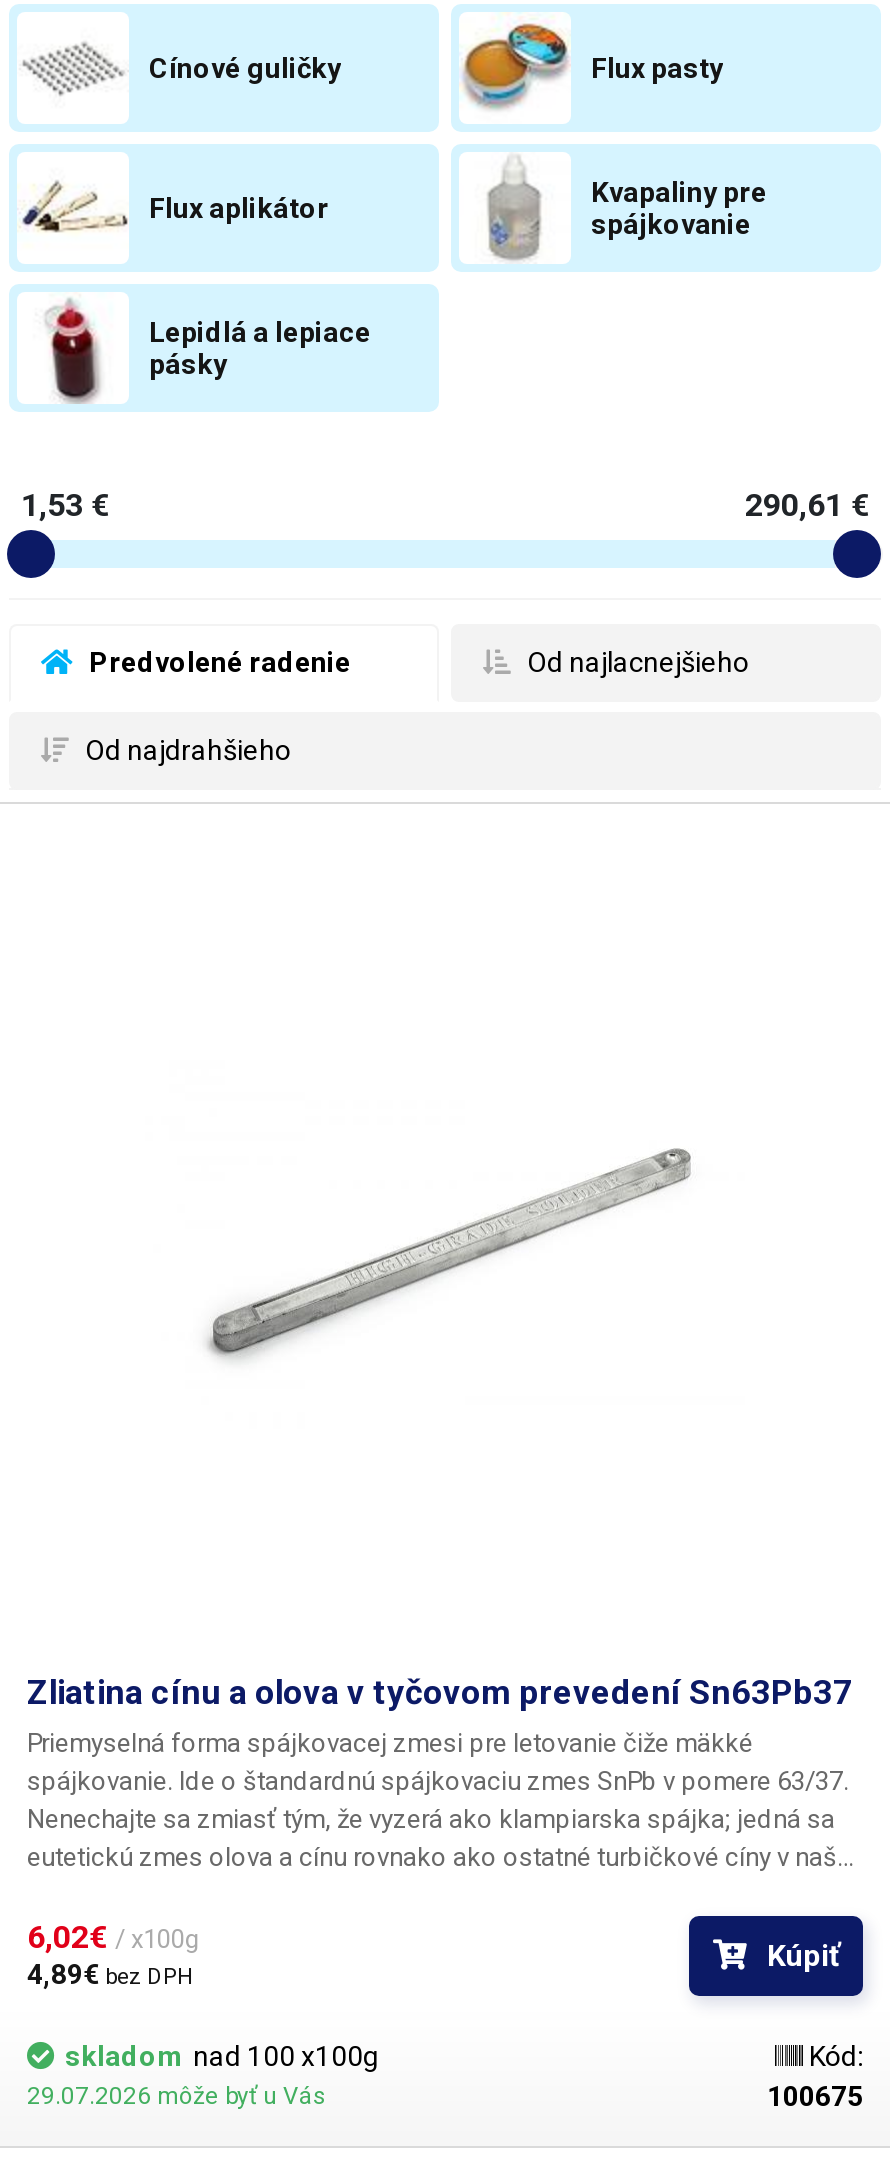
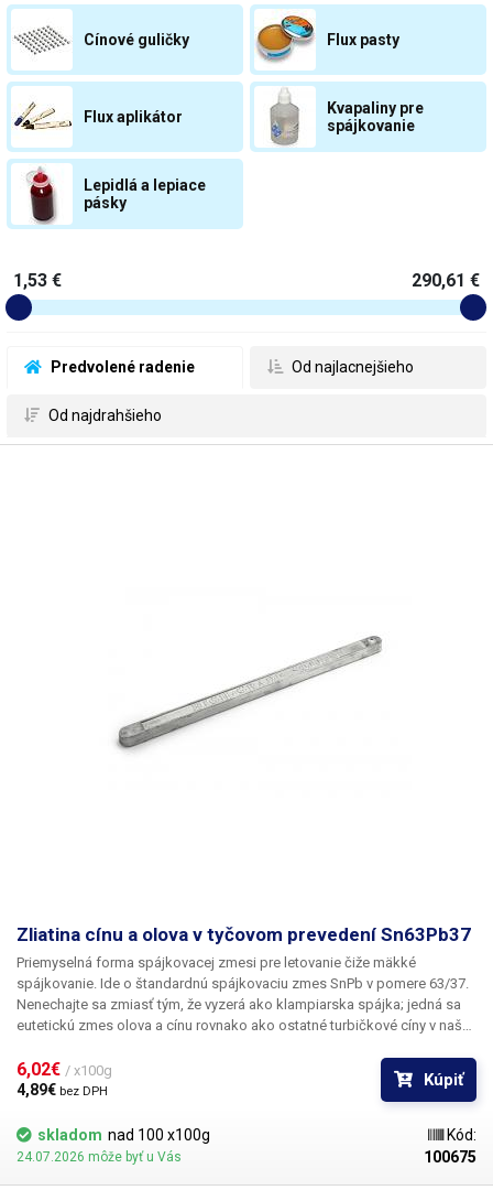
- 29.07.2026 môže byť u Vás
+ 24.07.2026 môže byť u Vás
